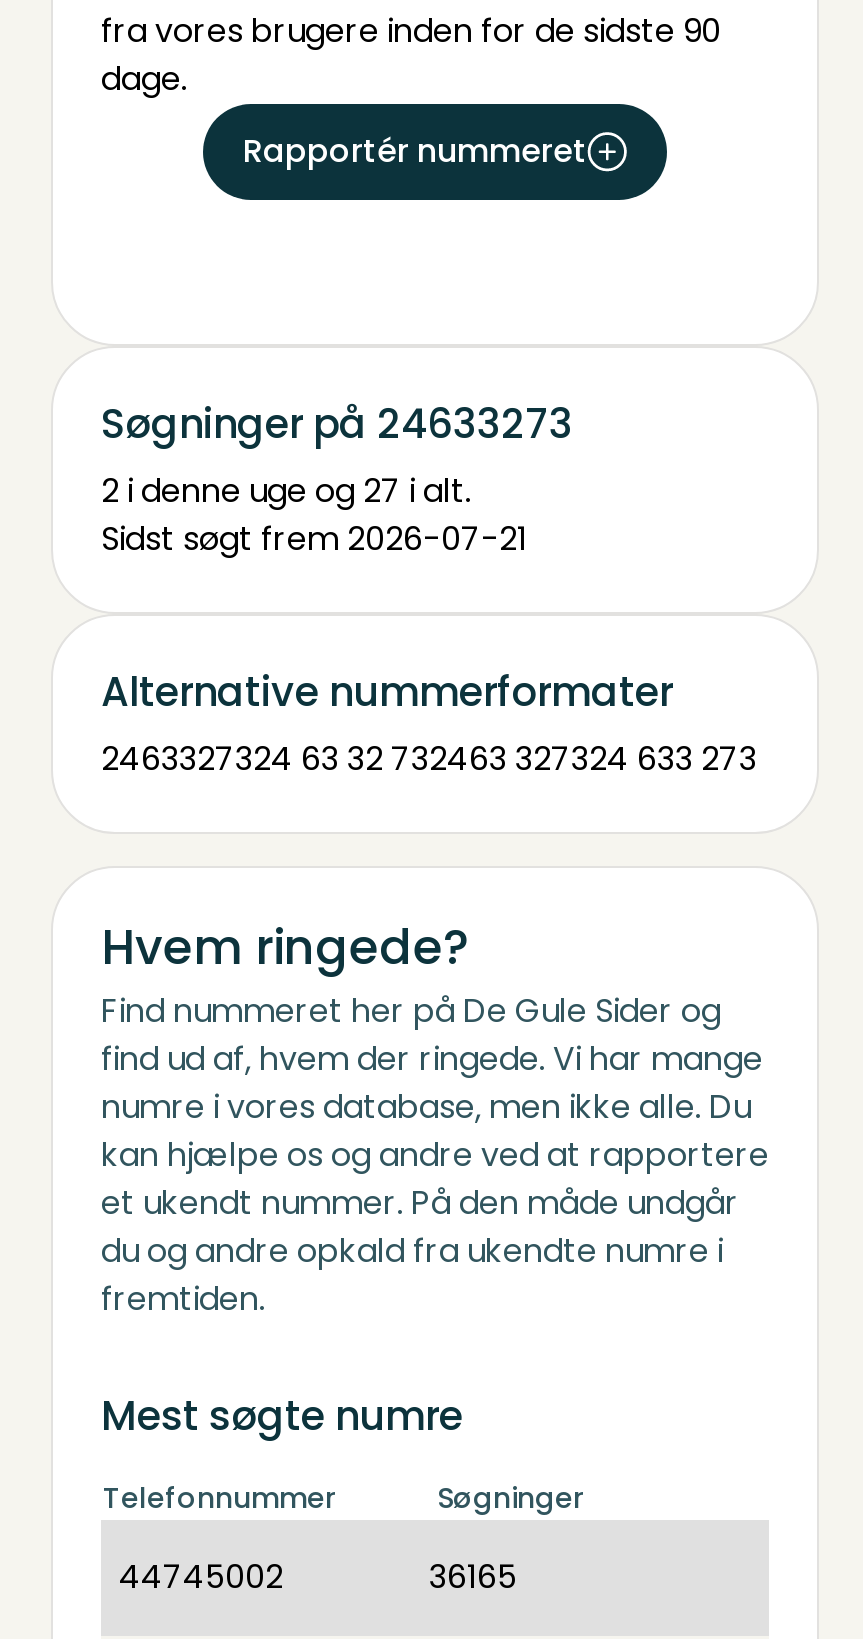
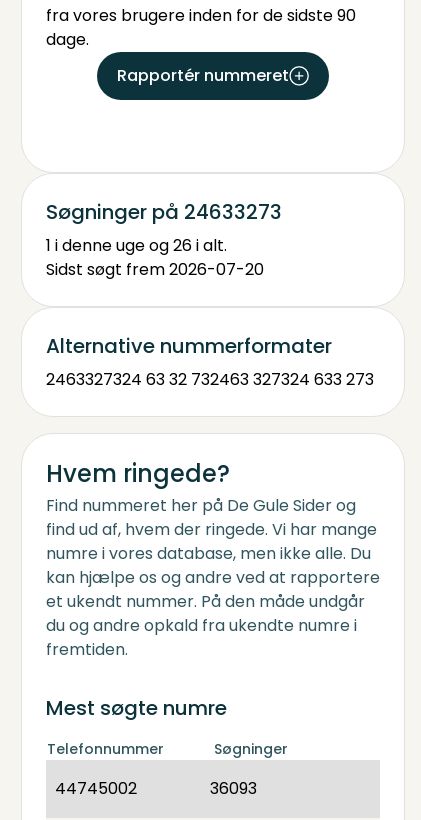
- 2 i denne uge og 27 i alt.
+ 1 i denne uge og 26 i alt.

- Sidst søgt frem 2026-07-21
+ Sidst søgt frem 2026-07-20

- 36165
+ 36093
